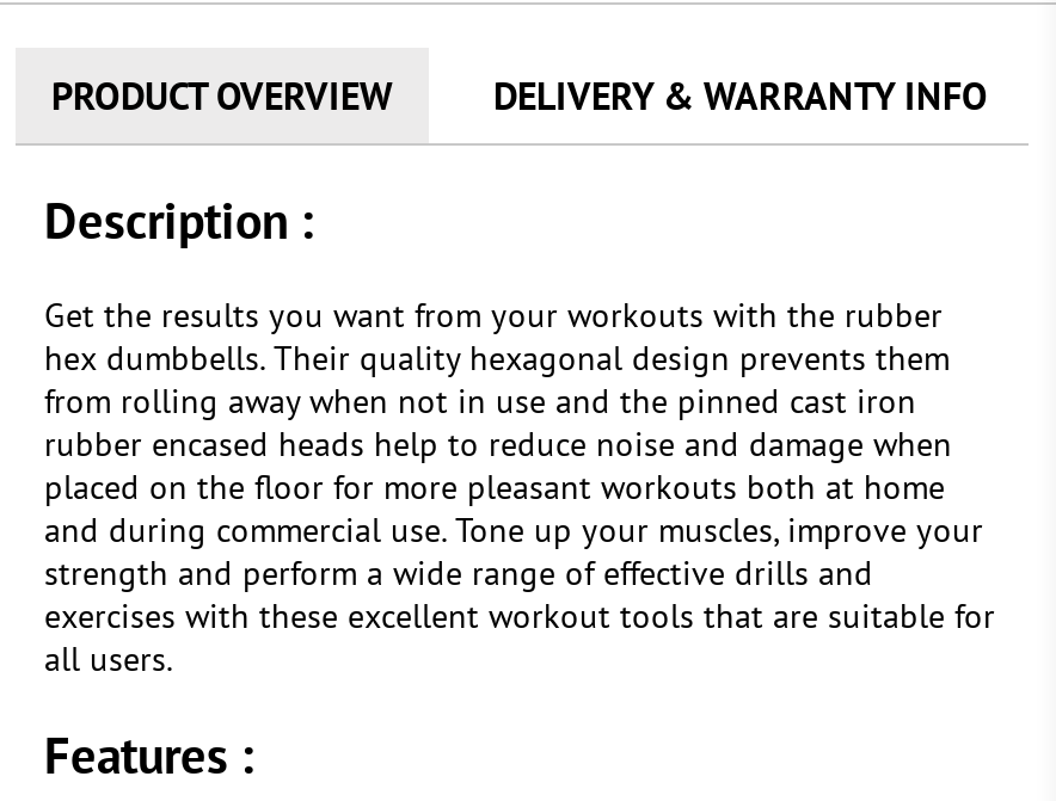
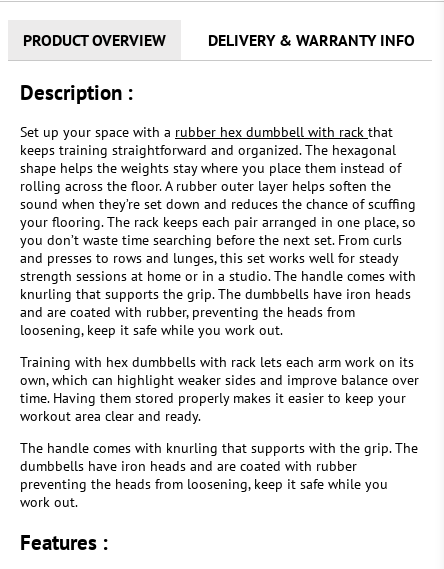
- Get the results you want from your workouts with the rubber
- hex dumbbells. Their quality hexagonal design prevents them
- from rolling away when not in use and the pinned cast iron
- rubber encased heads help to reduce noise and damage when
- placed on the floor for more pleasant workouts both at home
- and during commercial use. Tone up your muscles, improve your
- strength and perform a wide range of effective drills and
- exercises with these excellent workout tools that are suitable for
- all users.
+ Set up your space with a rubber hex dumbbell with rack that
+ keeps training straightforward and organized. The hexagonal
+ shape helps the weights stay where you place them instead of
+ rolling across the floor. A rubber outer layer helps soften the
+ sound when they’re set down and reduces the chance of scuffing
+ your flooring. The rack keeps each pair arranged in one place, so
+ you don’t waste time searching before the next set. From curls
+ and presses to rows and lunges, this set works well for steady
+ strength sessions at home or in a studio. The handle comes with
+ knurling that supports the grip. The dumbbells have iron heads
+ and are coated with rubber, preventing the heads from
+ loosening, keep it safe while you work out.
+ Training with hex dumbbells with rack lets each arm work on its
+ own, which can highlight weaker sides and improve balance over
+ time. Having them stored properly makes it easier to keep your
+ workout area clear and ready.
+ The handle comes with knurling that supports with the grip. The
+ dumbbells have iron heads and are coated with rubber
+ preventing the heads from loosening, keep it safe while you
+ work out.
